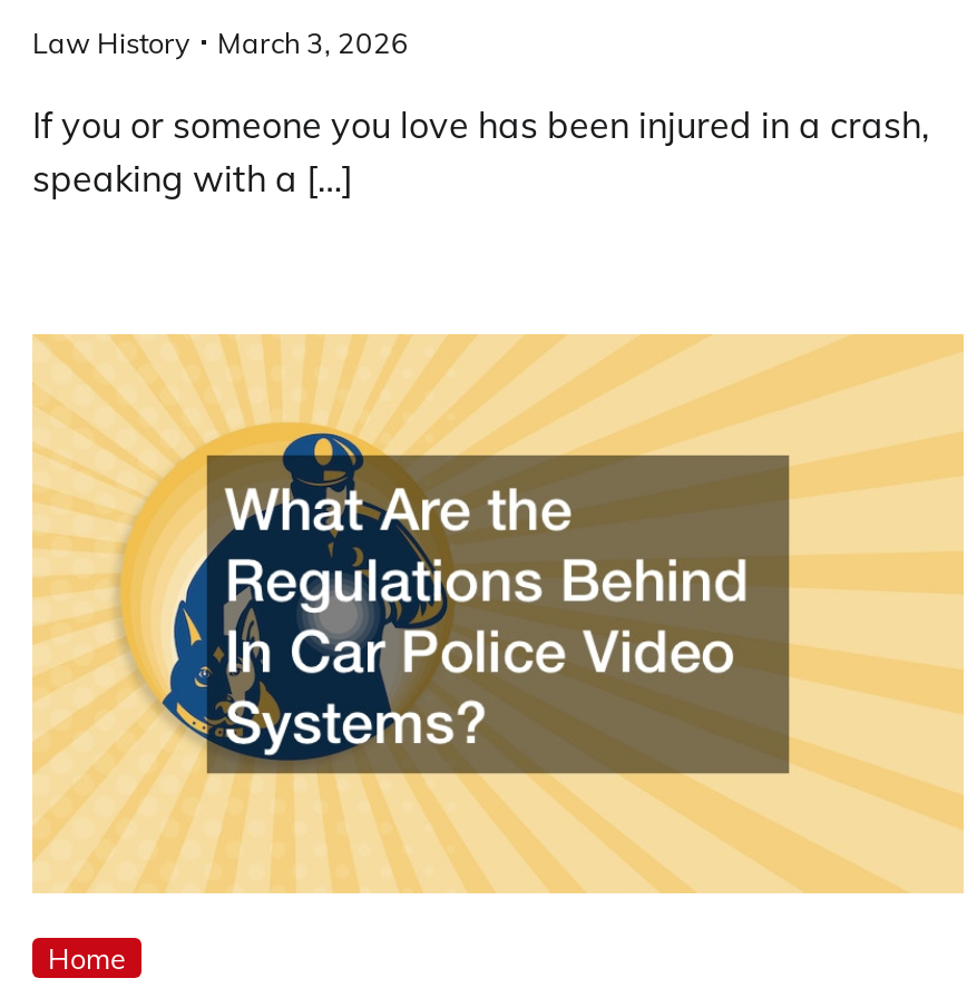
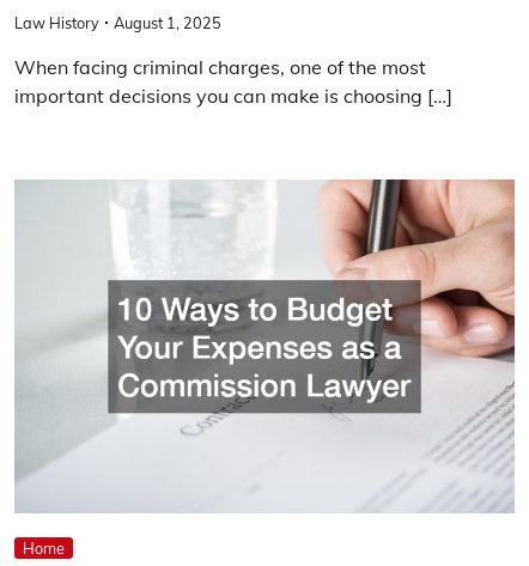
- Law History March 3, 2026
+ Law History August 1, 2025

- If you or someone you love has been injured in a crash,
- speaking with a […]
+ When facing criminal charges, one of the most
+ important decisions you can make is choosing […]

- [image]
+ [image]
